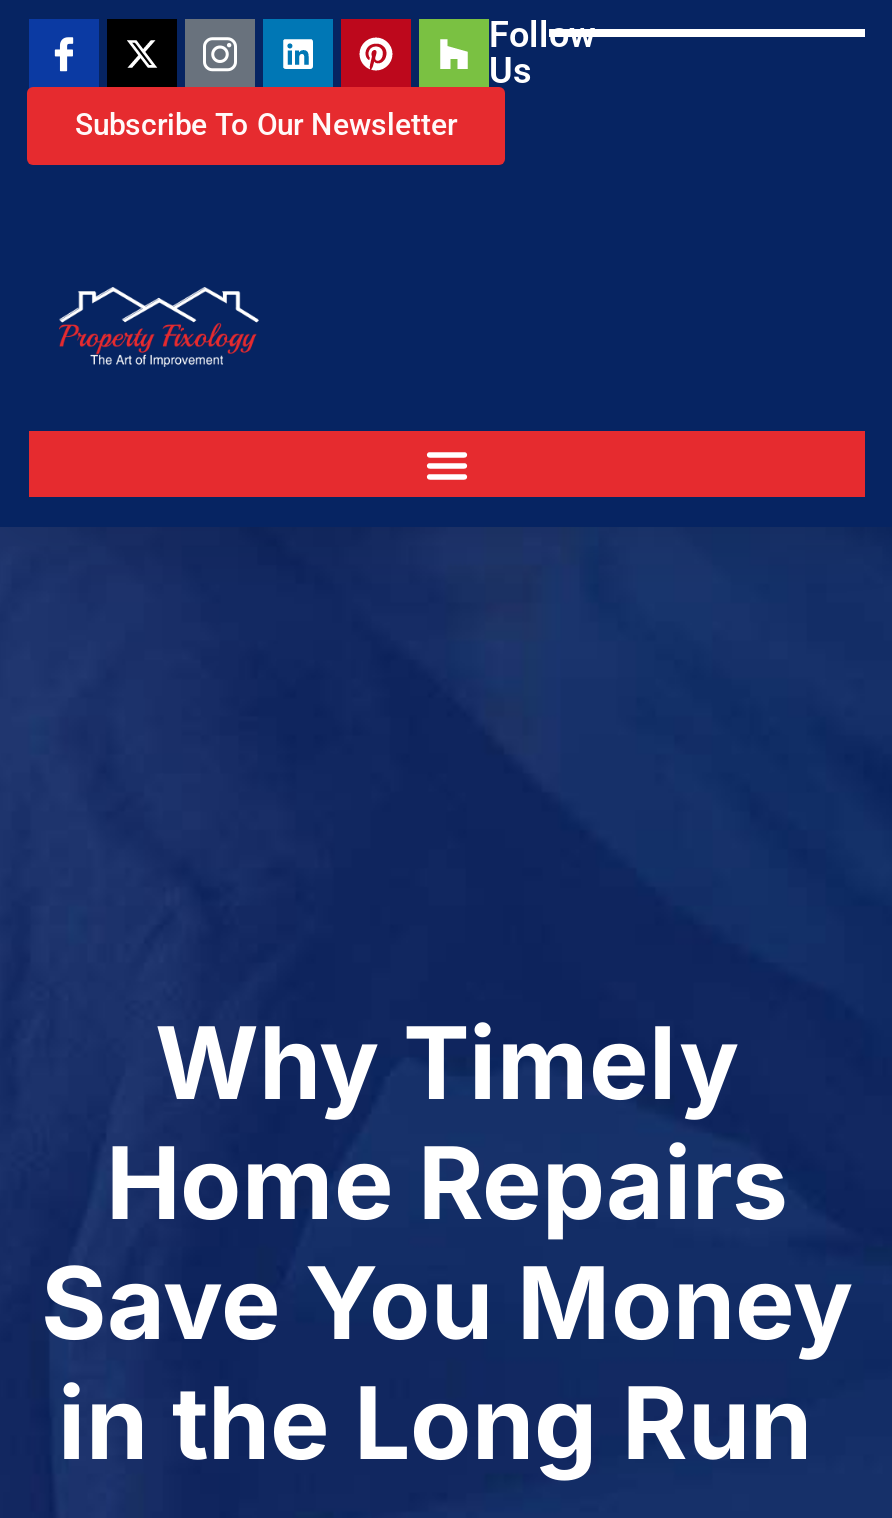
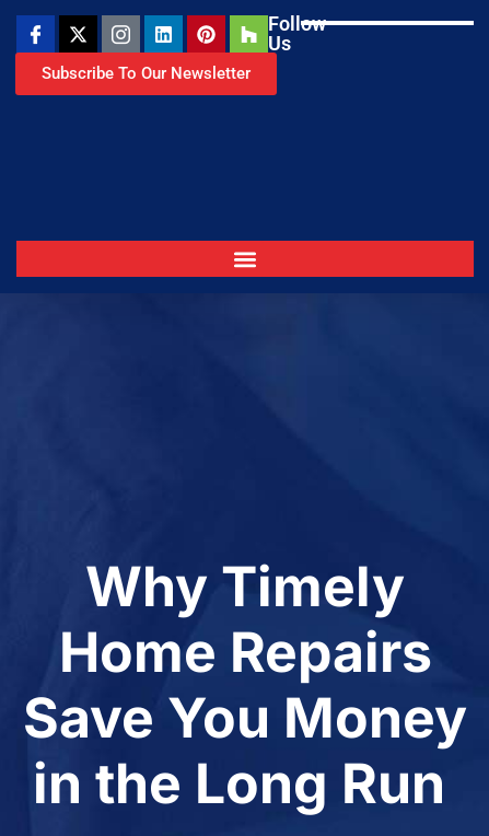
- [image]
